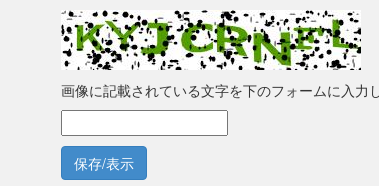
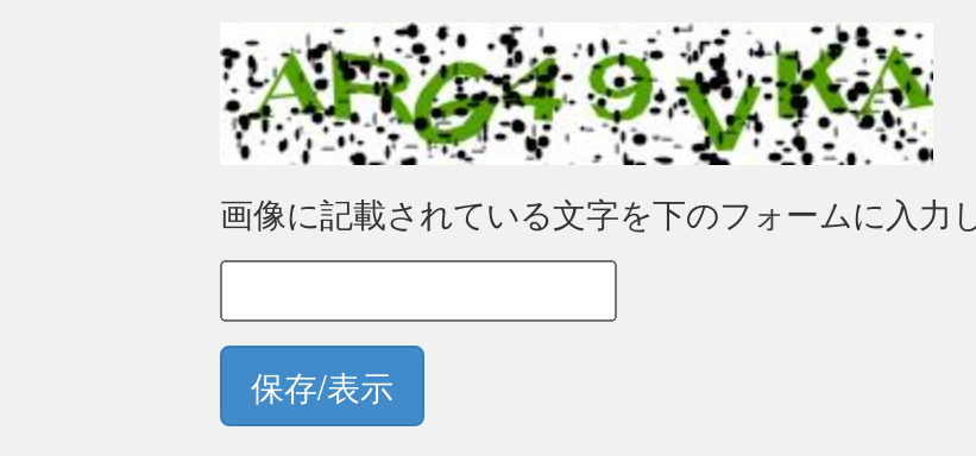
- [image]
+ [image]
